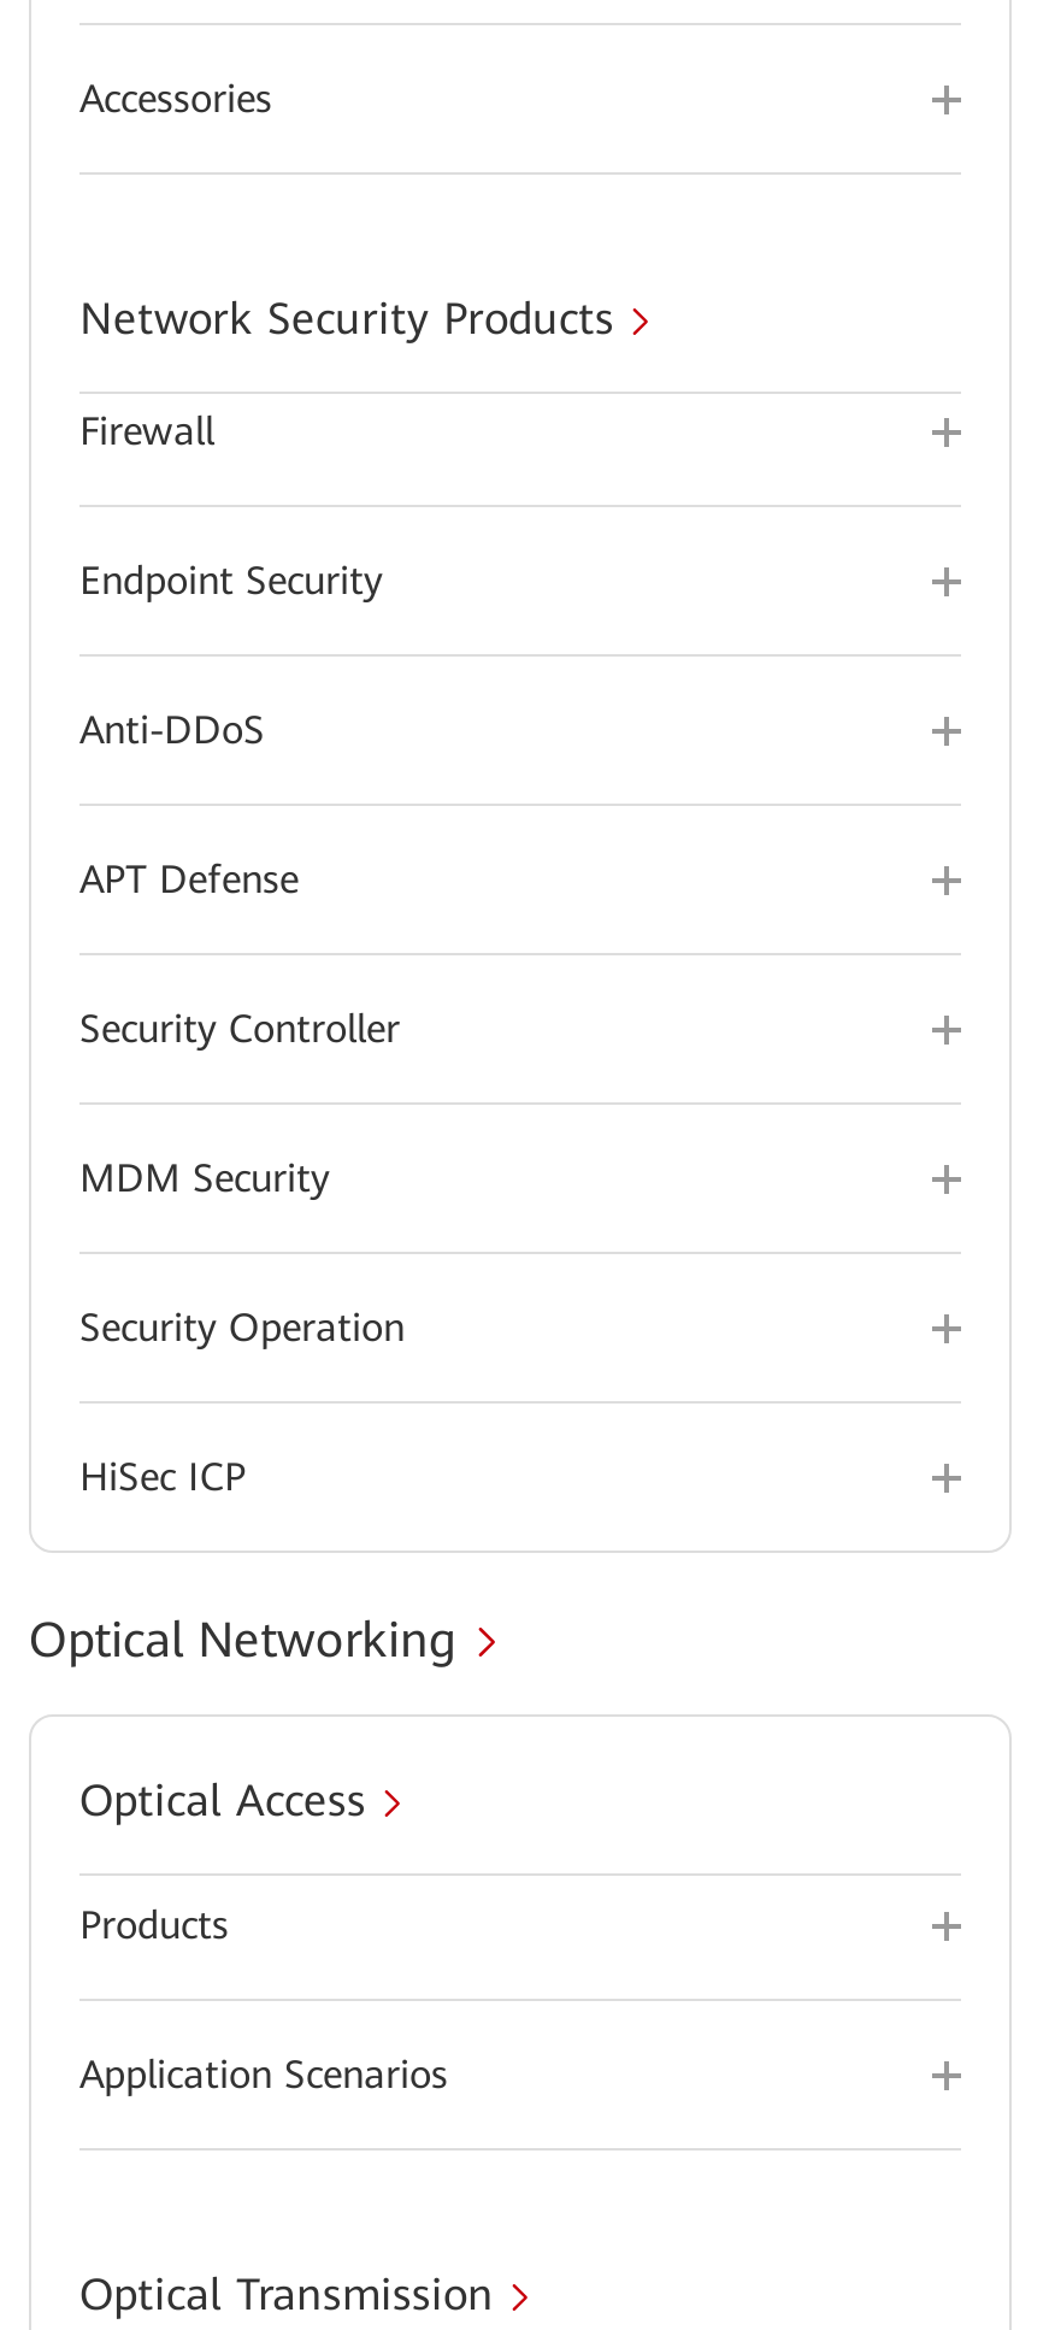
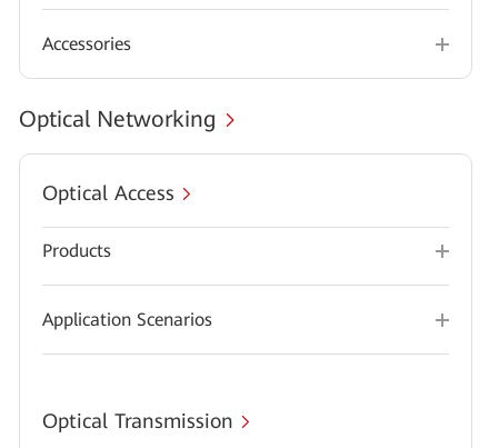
- Network Security Products
- Firewall
- Endpoint Security
- Anti-DDoS
- APT Defense
- Security Controller
- MDM Security
- Security Operation
- HiSec ICP
